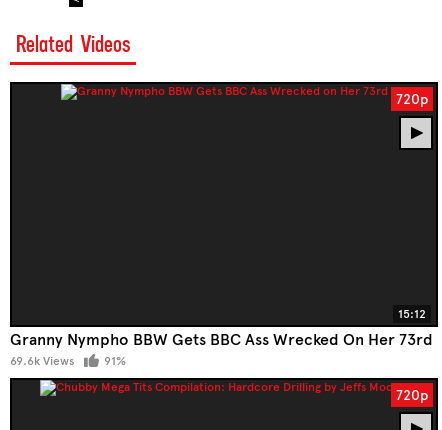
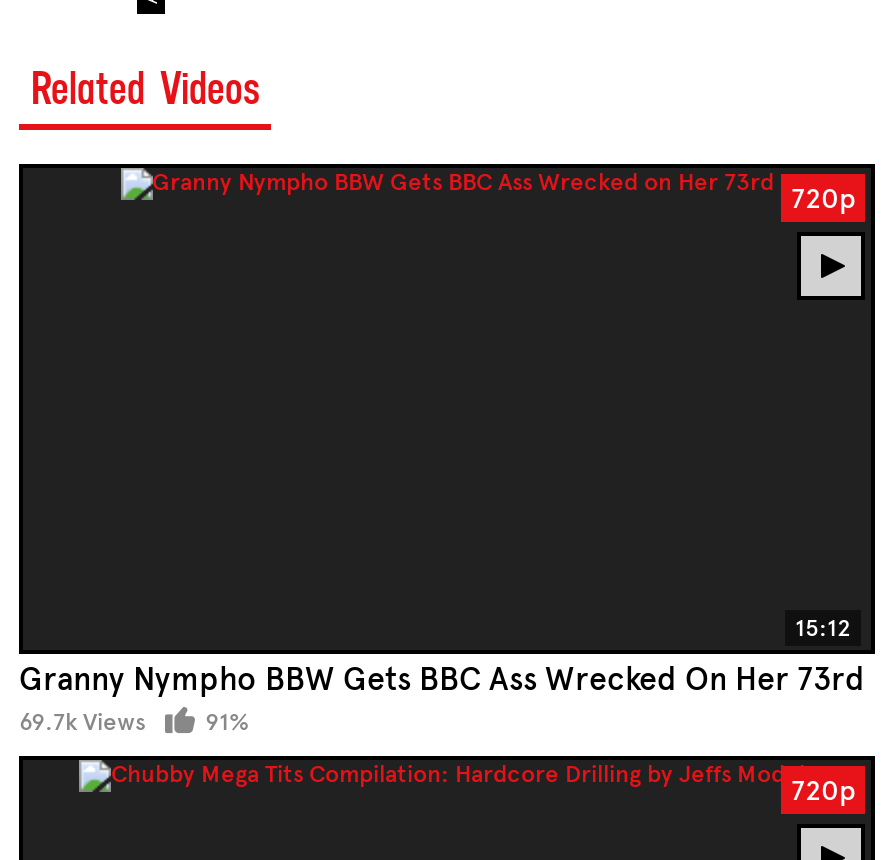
- 69.6k Views
+ 69.7k Views
